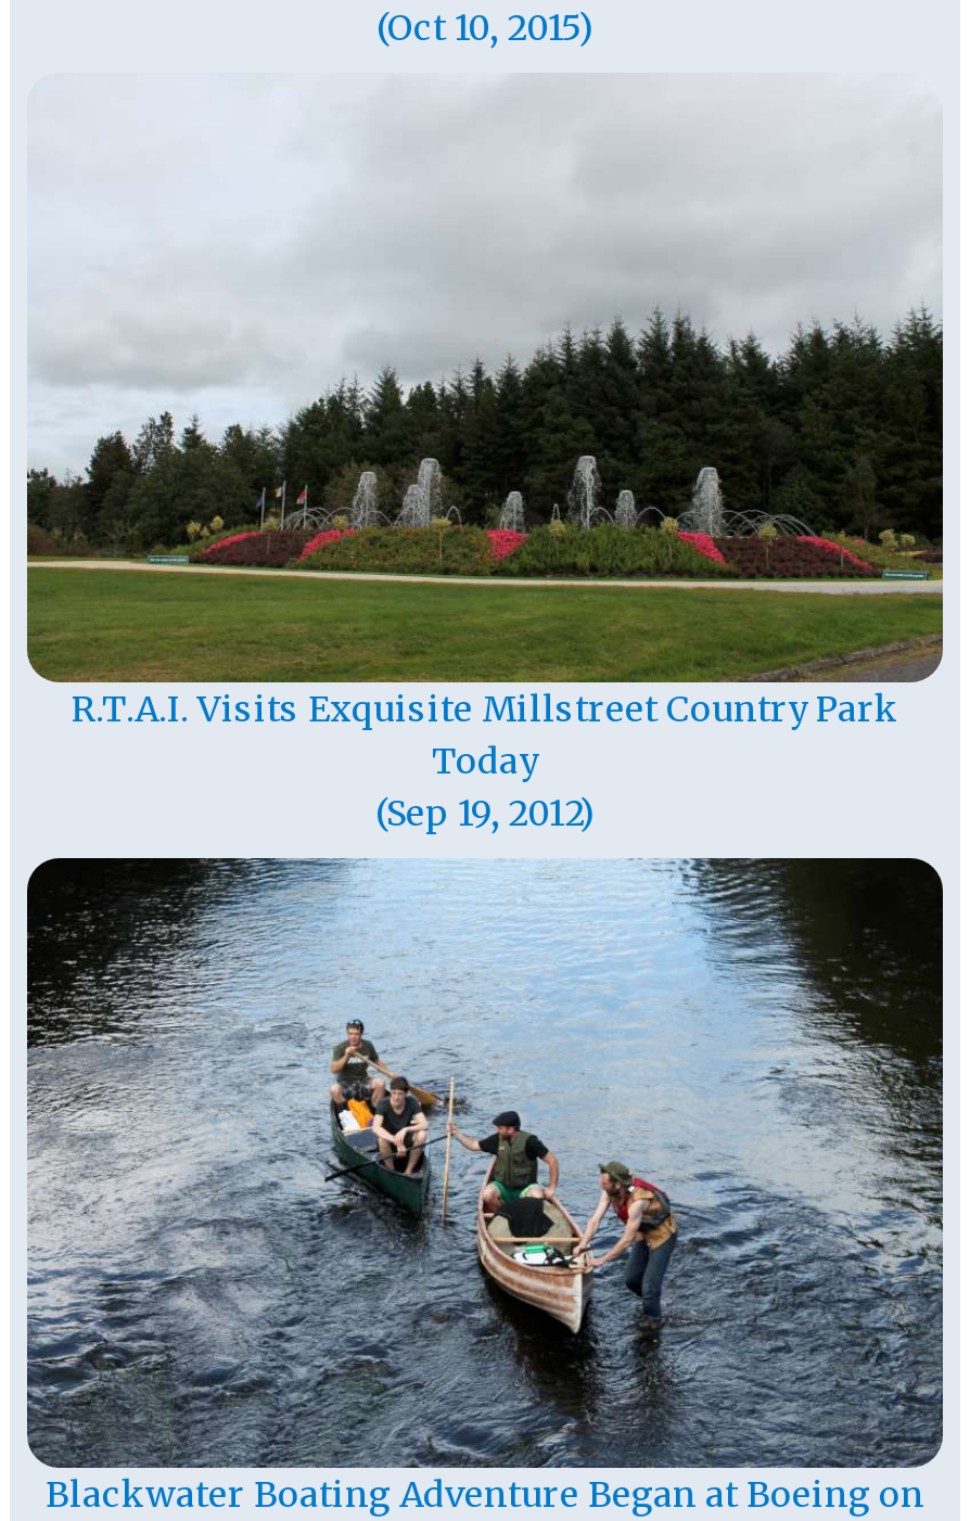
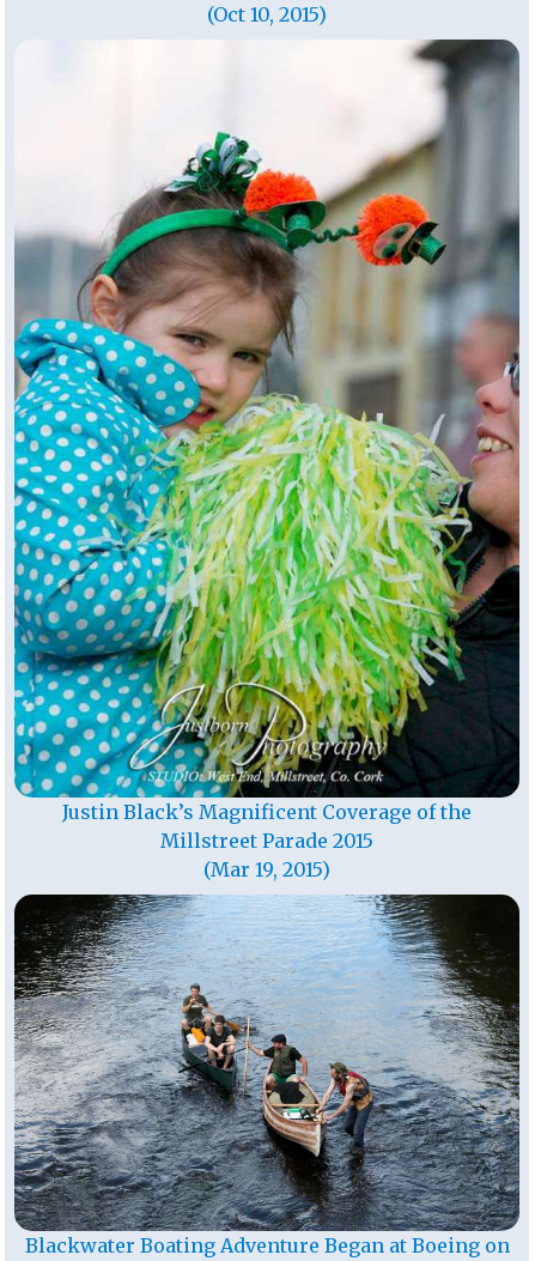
- [image]
- R.T.A.I. Visits Exquisite Millstreet Country Park
- Today
- (Sep 19, 2012)
+ [image]
+ Justin Black’s Magnificent Coverage of the
+ Millstreet Parade 2015
+ (Mar 19, 2015)
